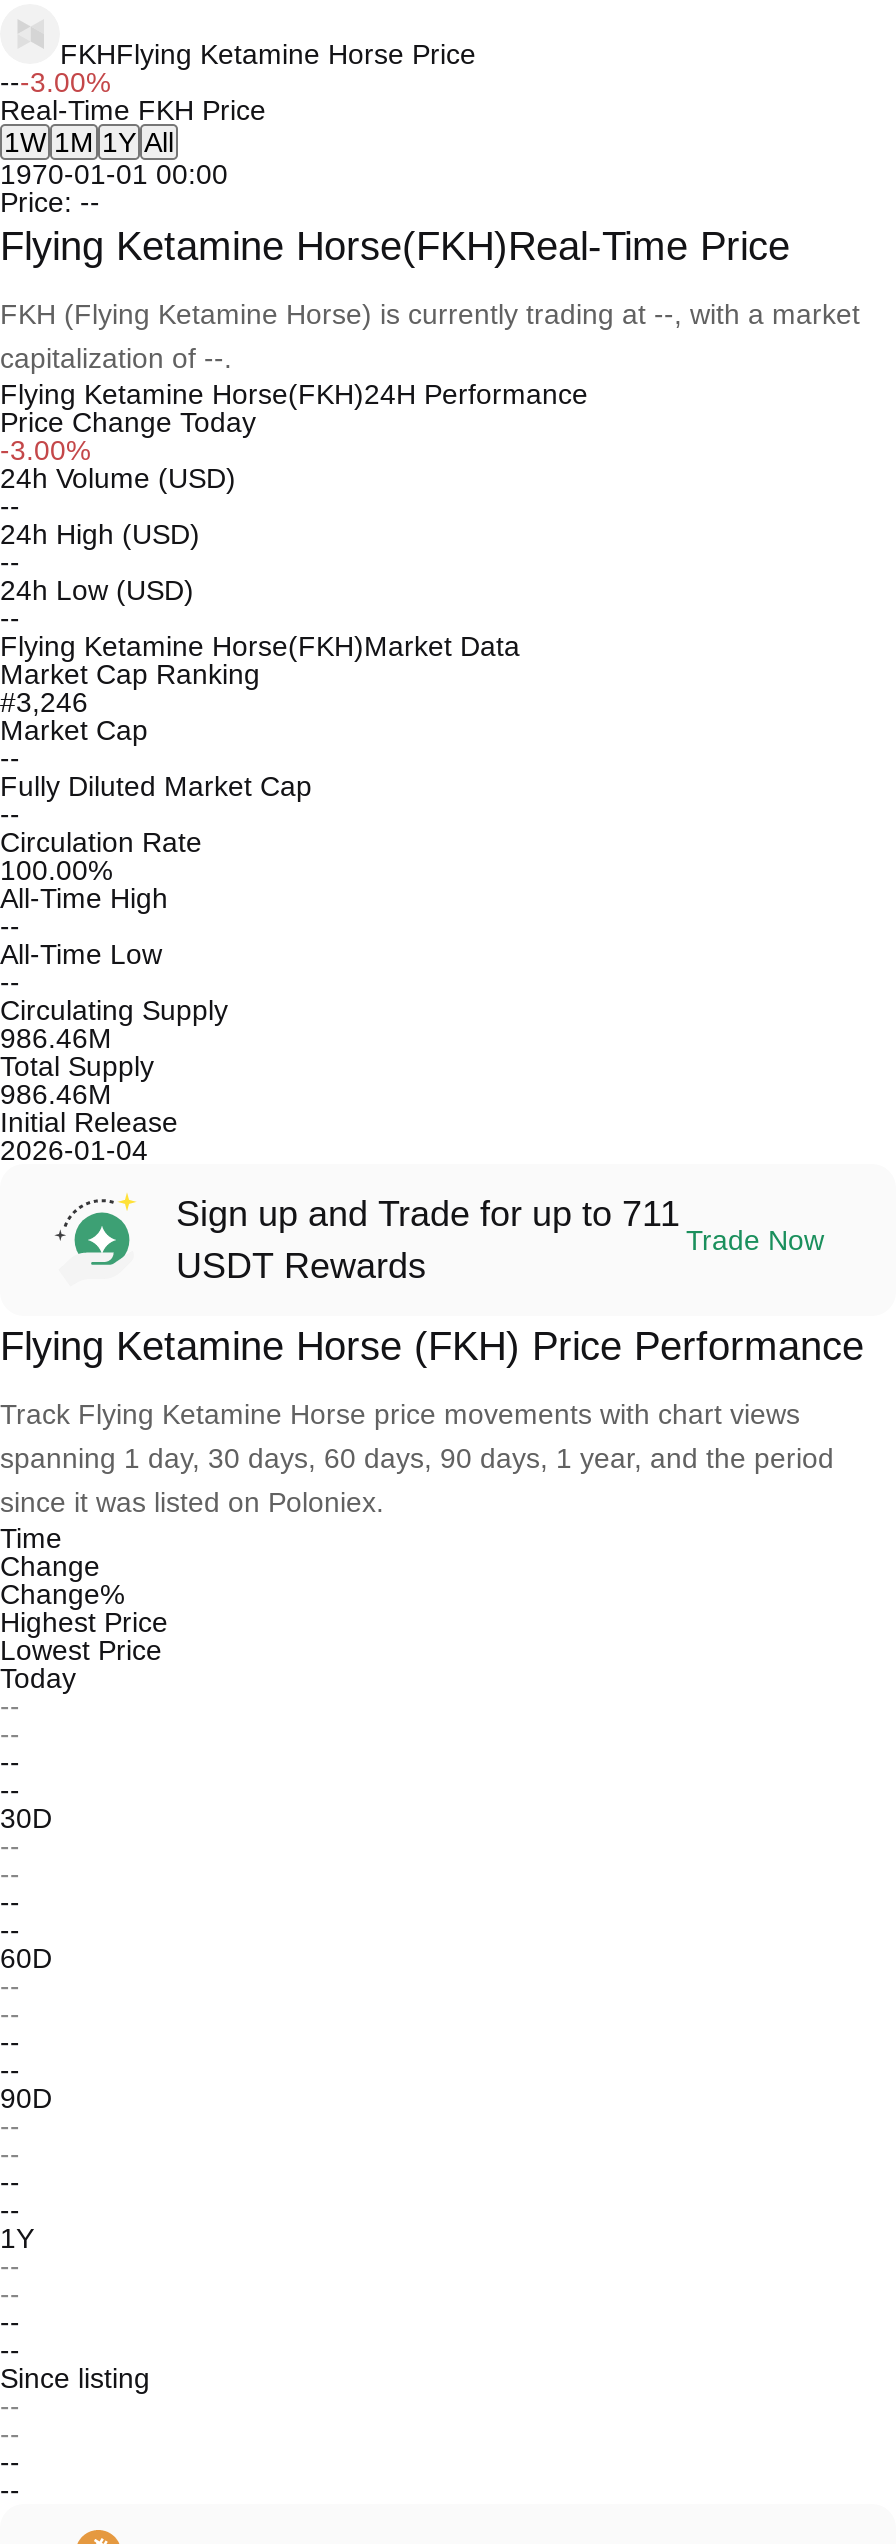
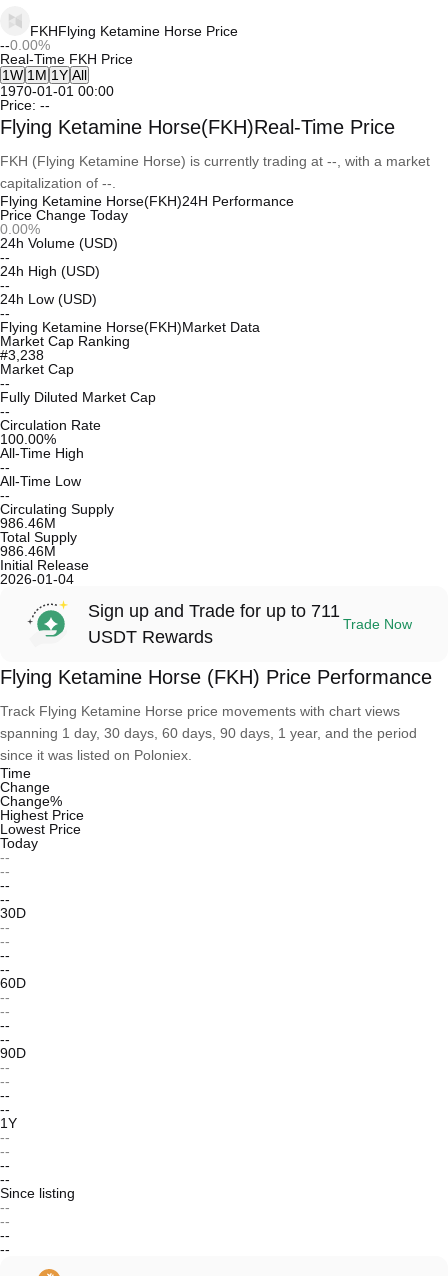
- ---3.00%
+ --0.00%

- -3.00%
+ 0.00%

- #3,246
+ #3,238
